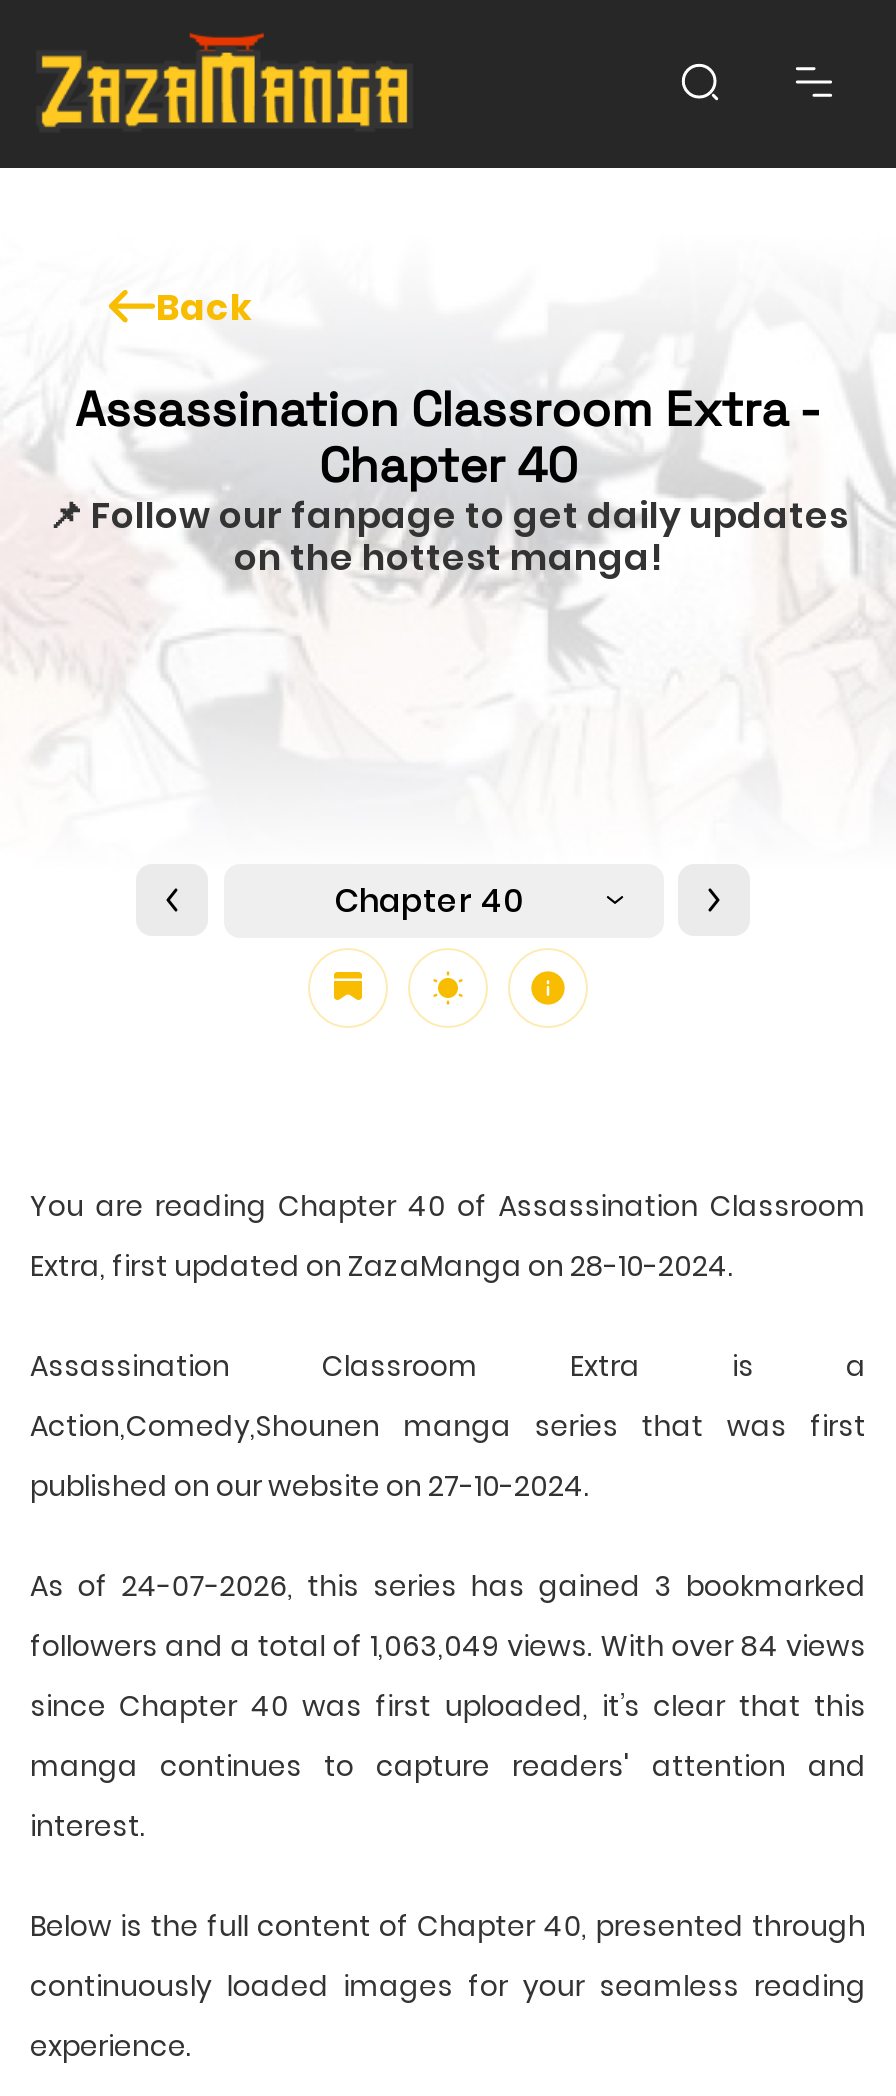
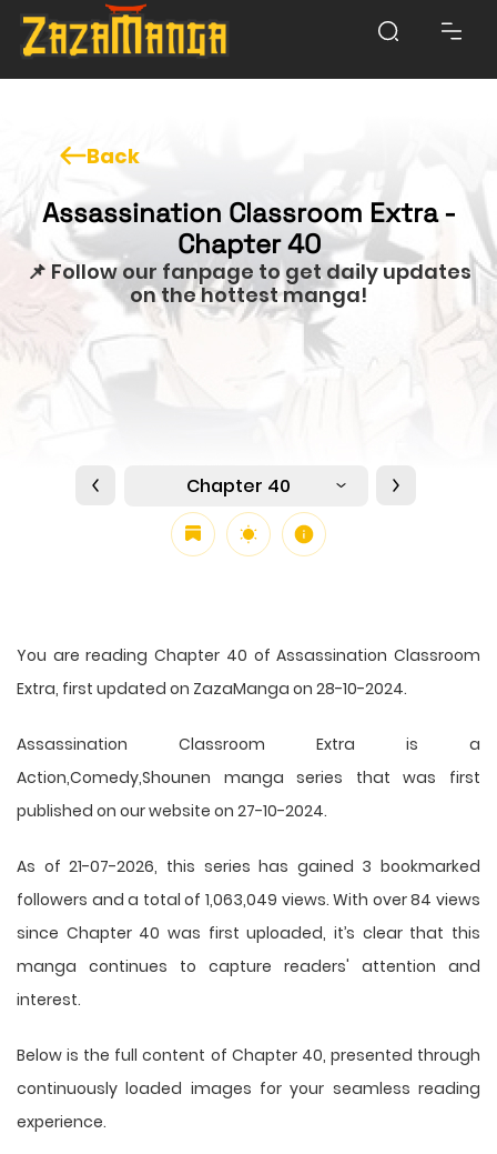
- As of 24-07-2026, this series has gained 3 bookmarked
+ As of 21-07-2026, this series has gained 3 bookmarked
